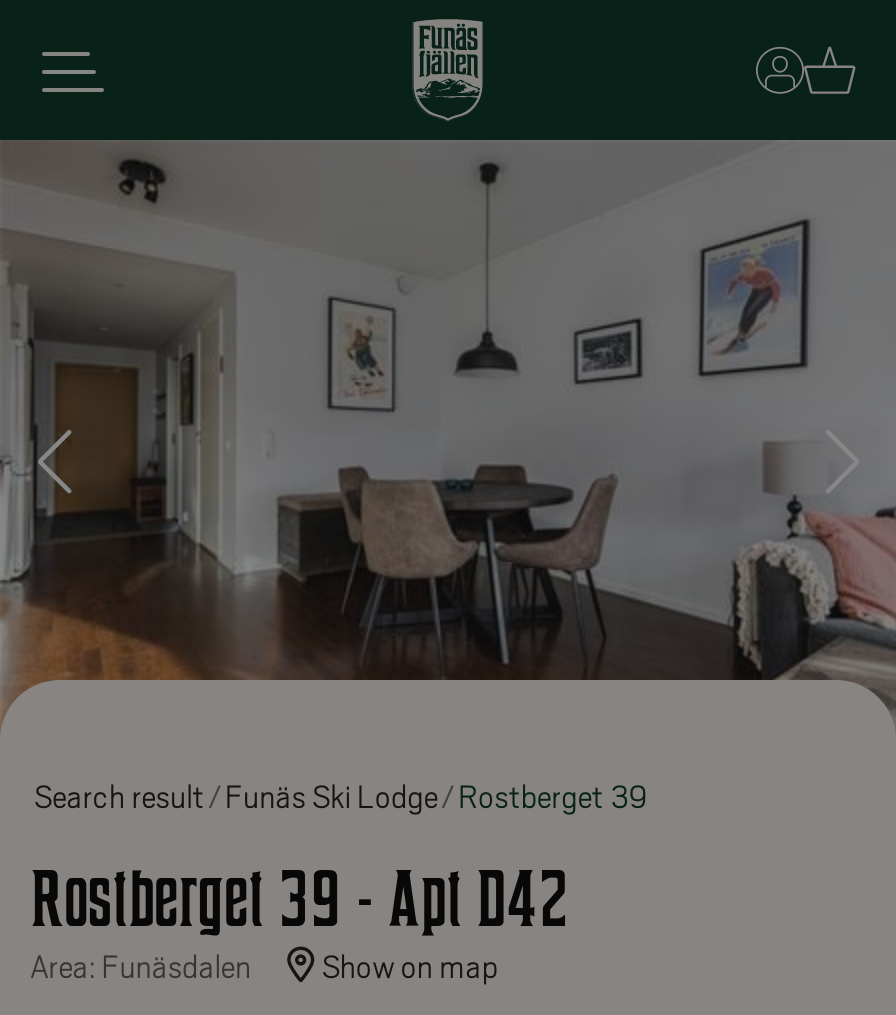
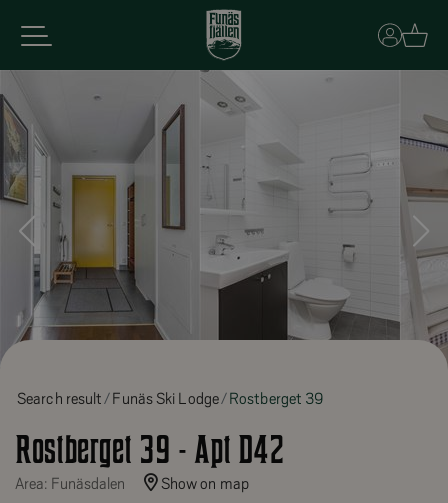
- [image]
+ [image]
